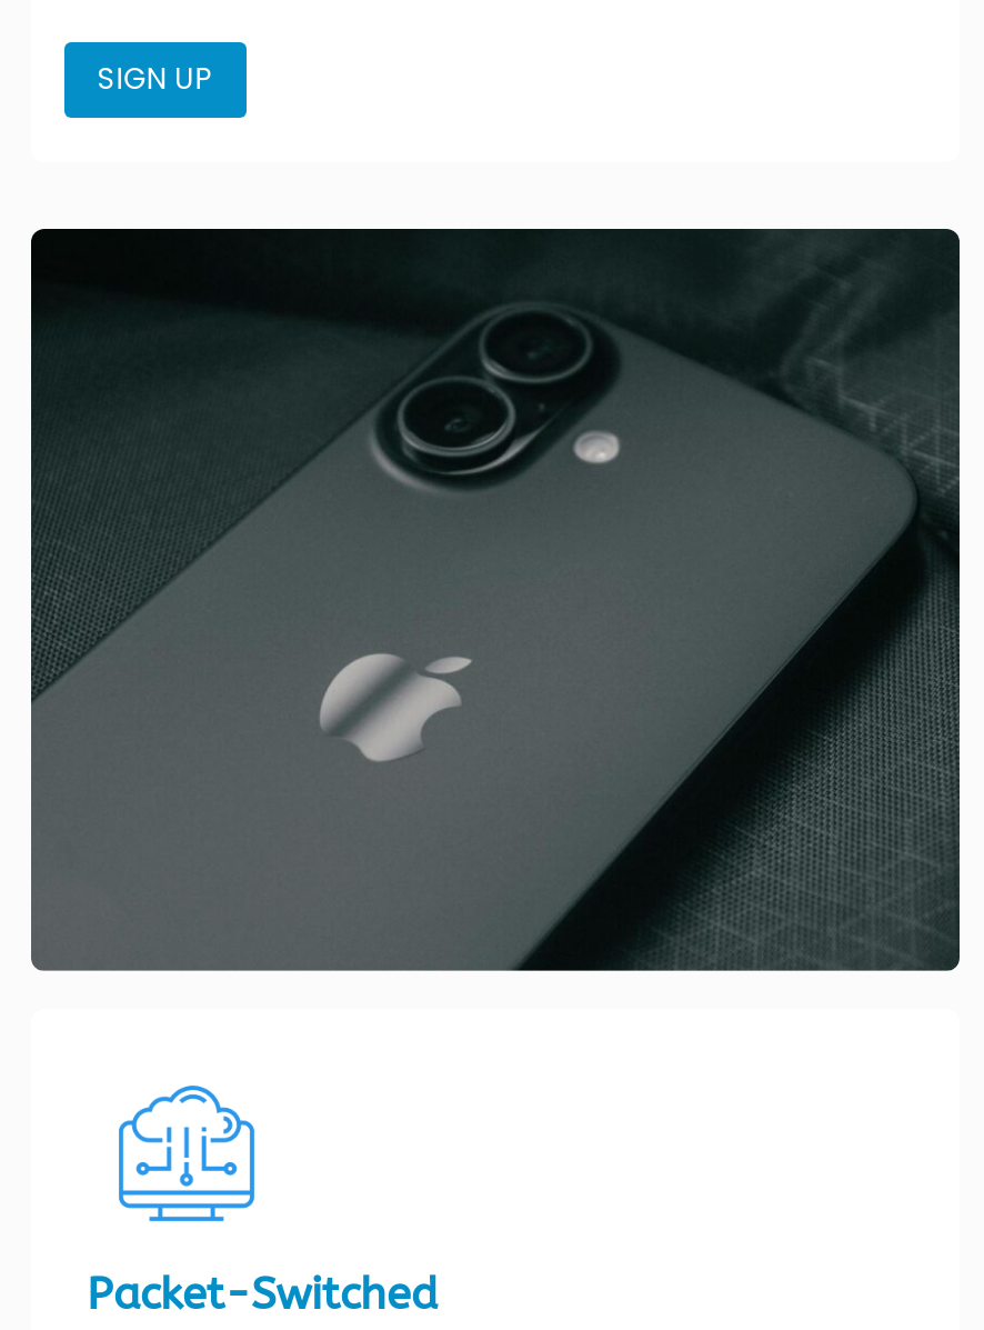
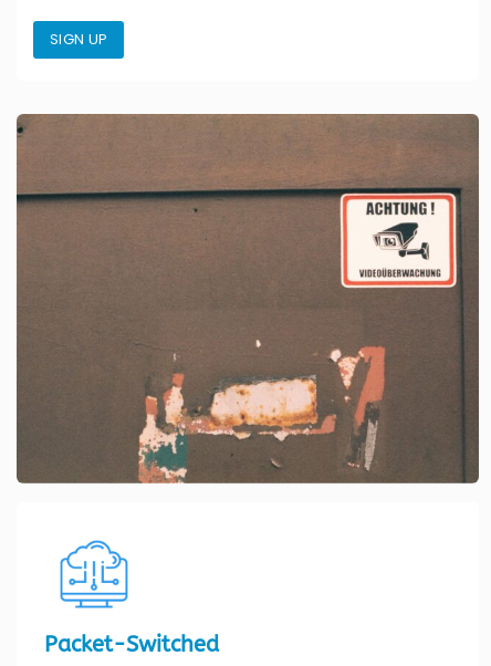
- [image]
+ [image]
